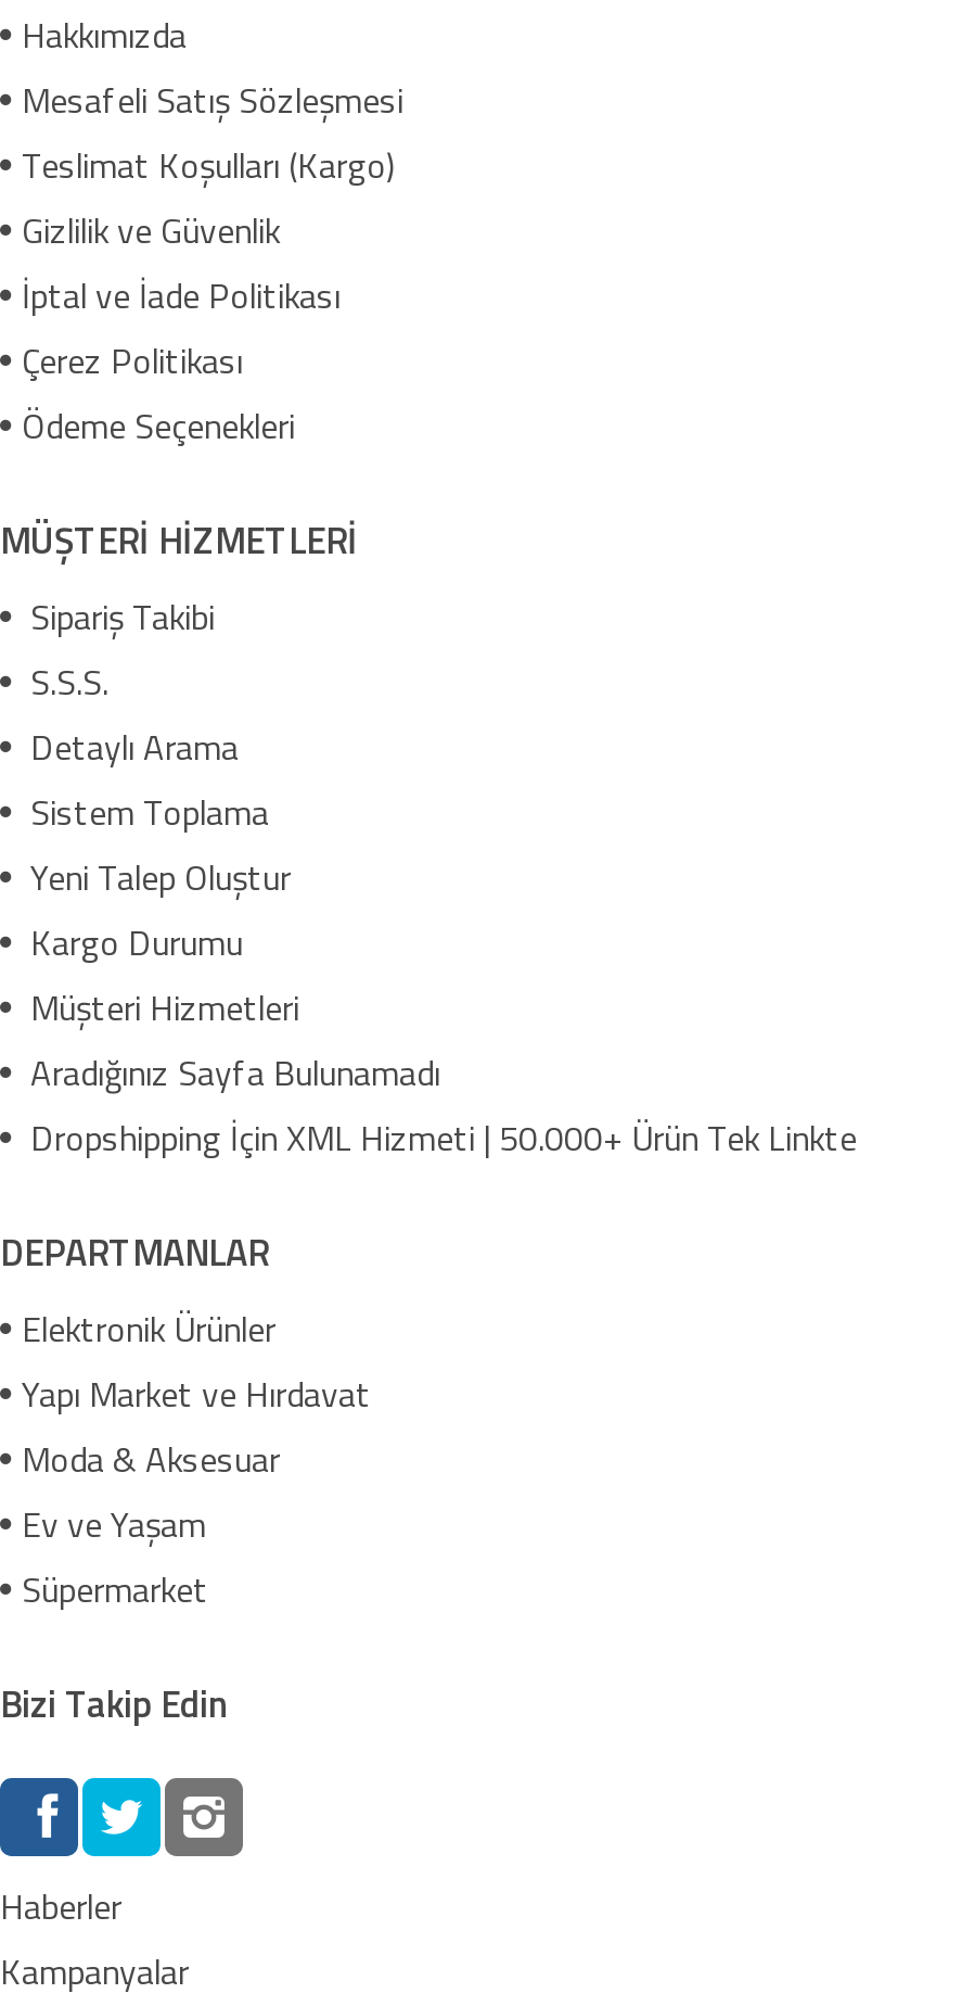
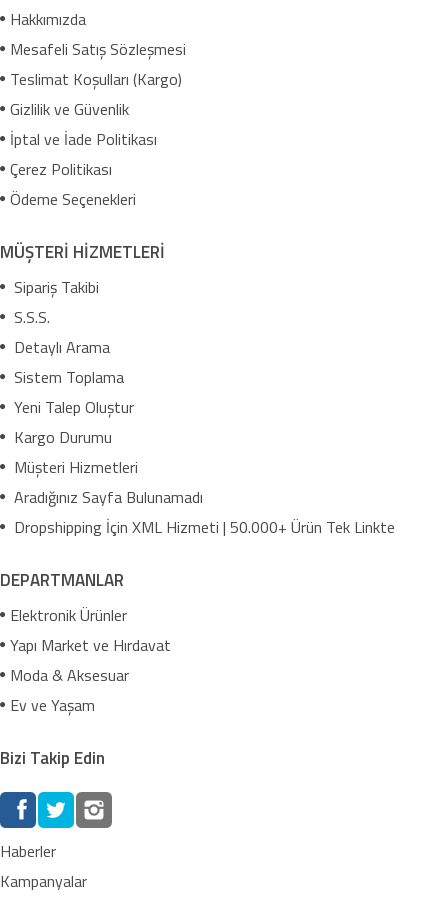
- Süpermarket
